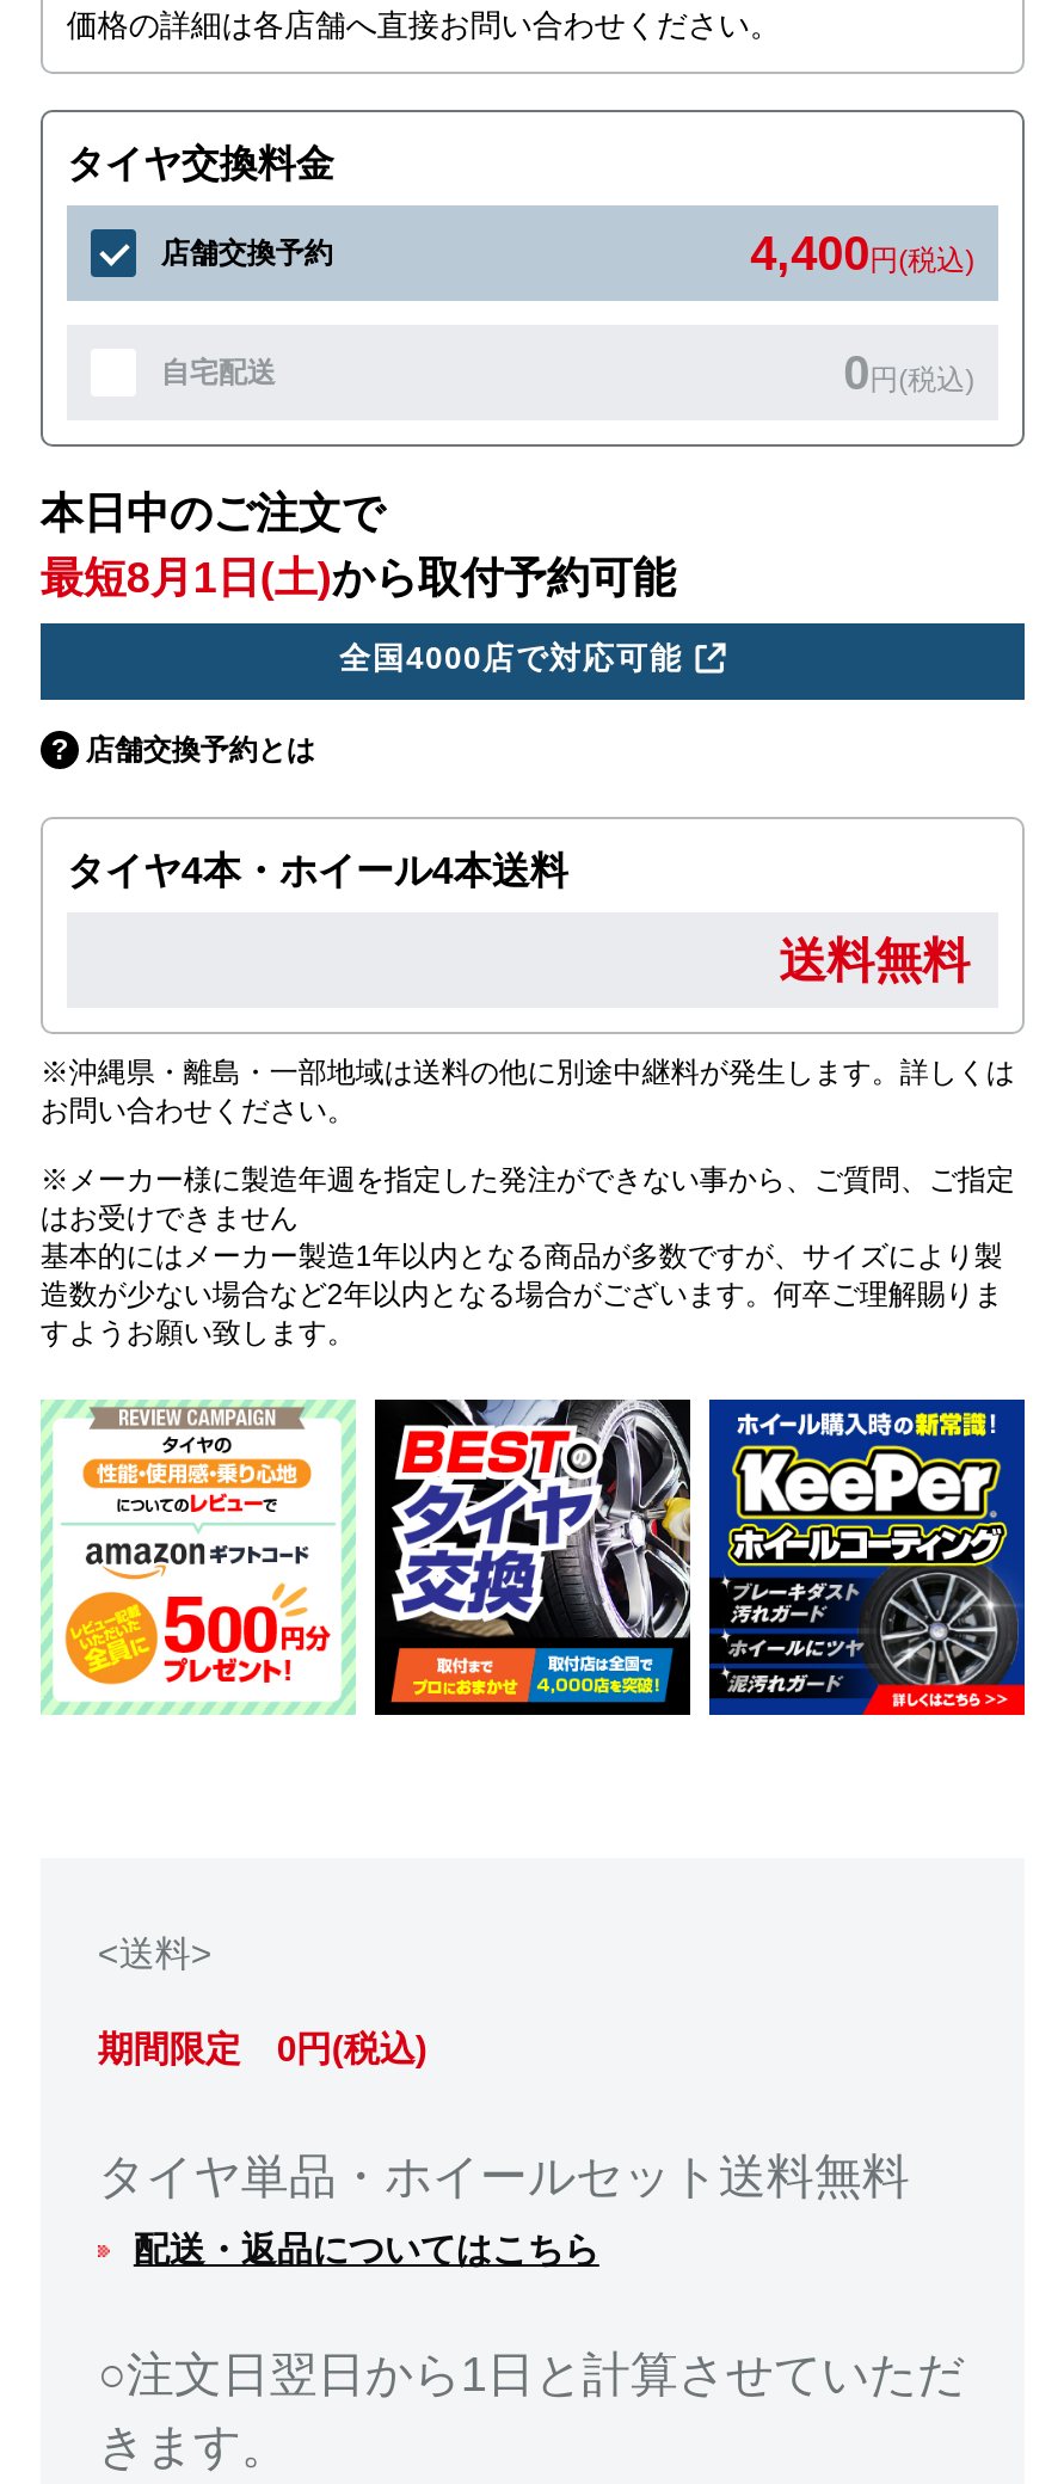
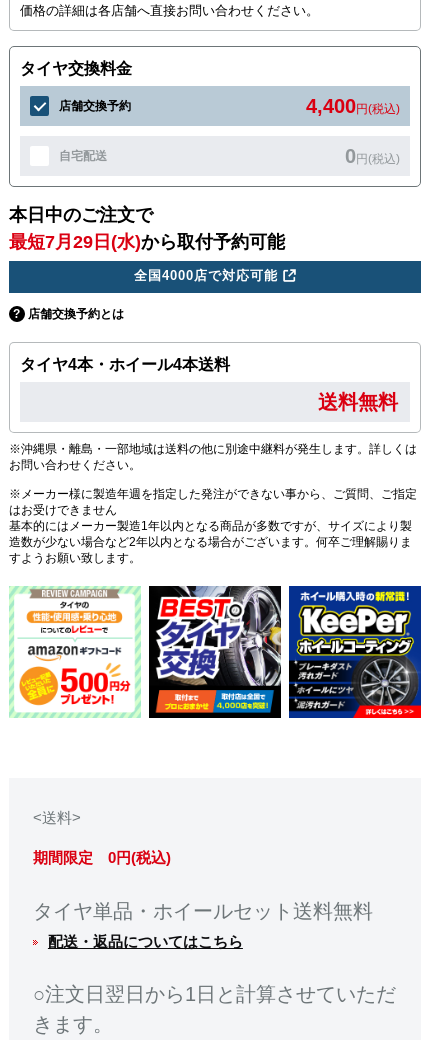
- 最短8月1日(土)から取付予約可能
+ 最短7月29日(水)から取付予約可能
